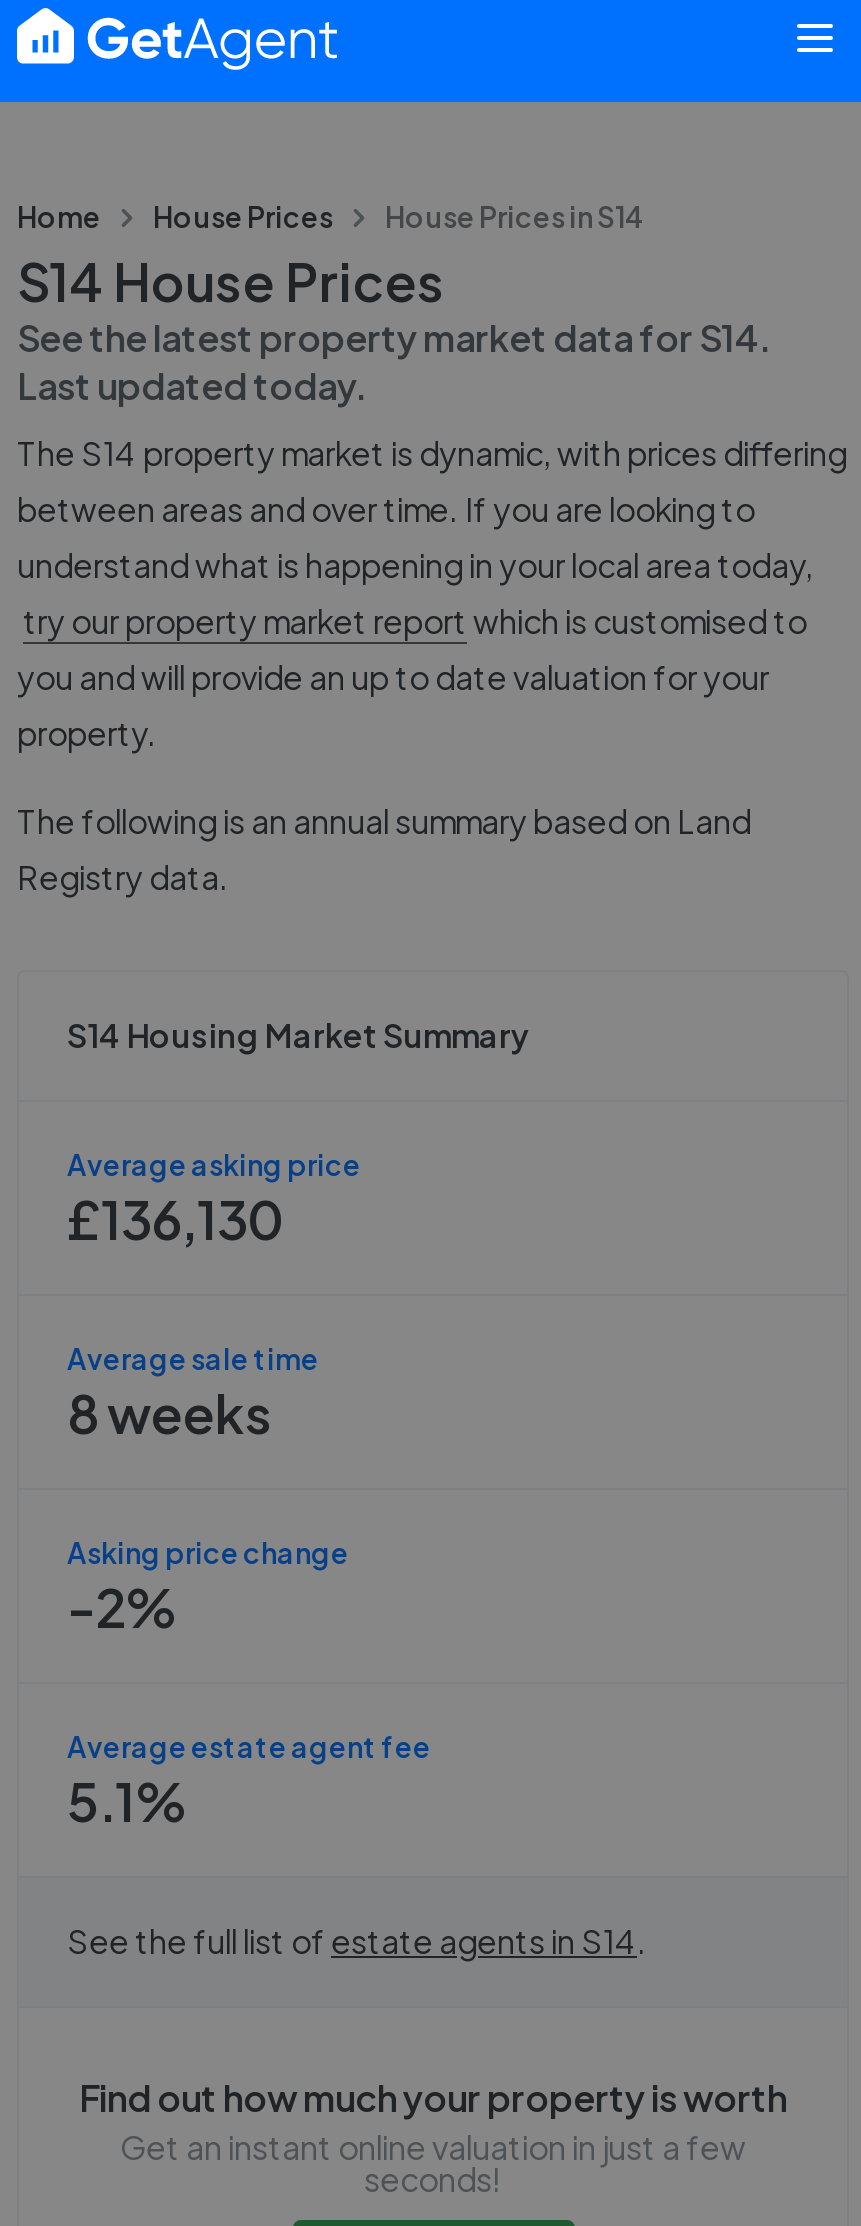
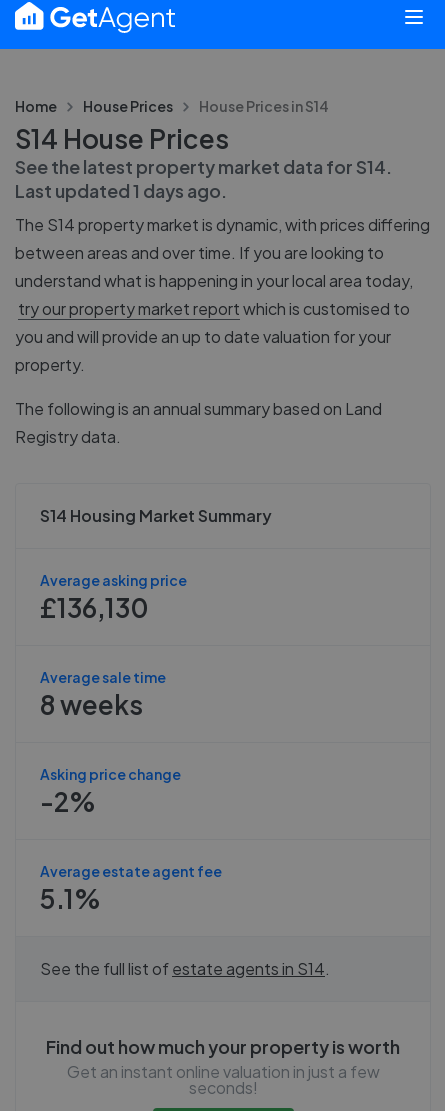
- Last updated today.
+ Last updated 1 days ago.
